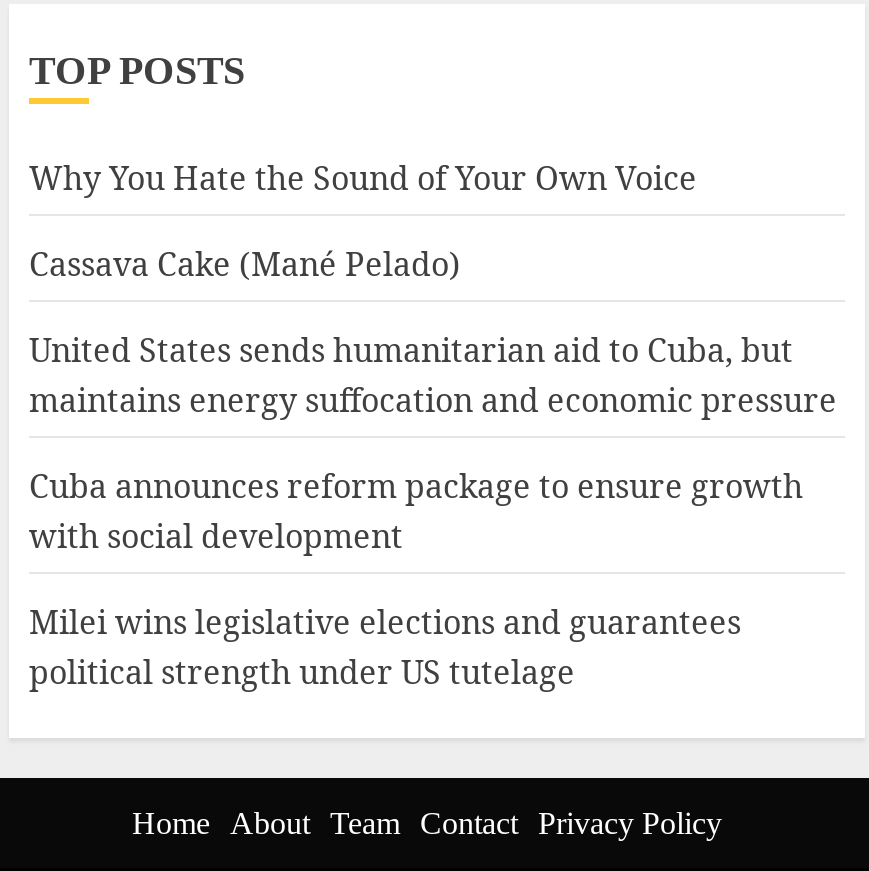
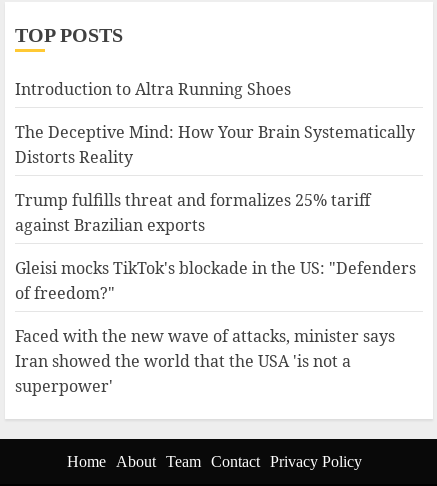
- Why You Hate the Sound of Your Own Voice
+ Introduction to Altra Running Shoes

- Cassava Cake (Mané Pelado)
+ The Deceptive Mind: How Your Brain Systematically
+ Distorts Reality

- United States sends humanitarian aid to Cuba, but
- maintains energy suffocation and economic pressure
+ Trump fulfills threat and formalizes 25% tariff
+ against Brazilian exports

- Cuba announces reform package to ensure growth
- with social development
+ Gleisi mocks TikTok's blockade in the US: "Defenders
+ of freedom?"

- Milei wins legislative elections and guarantees
- political strength under US tutelage
+ Faced with the new wave of attacks, minister says
+ Iran showed the world that the USA 'is not a
+ superpower'
